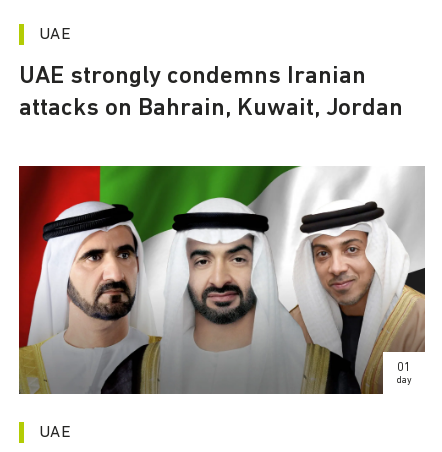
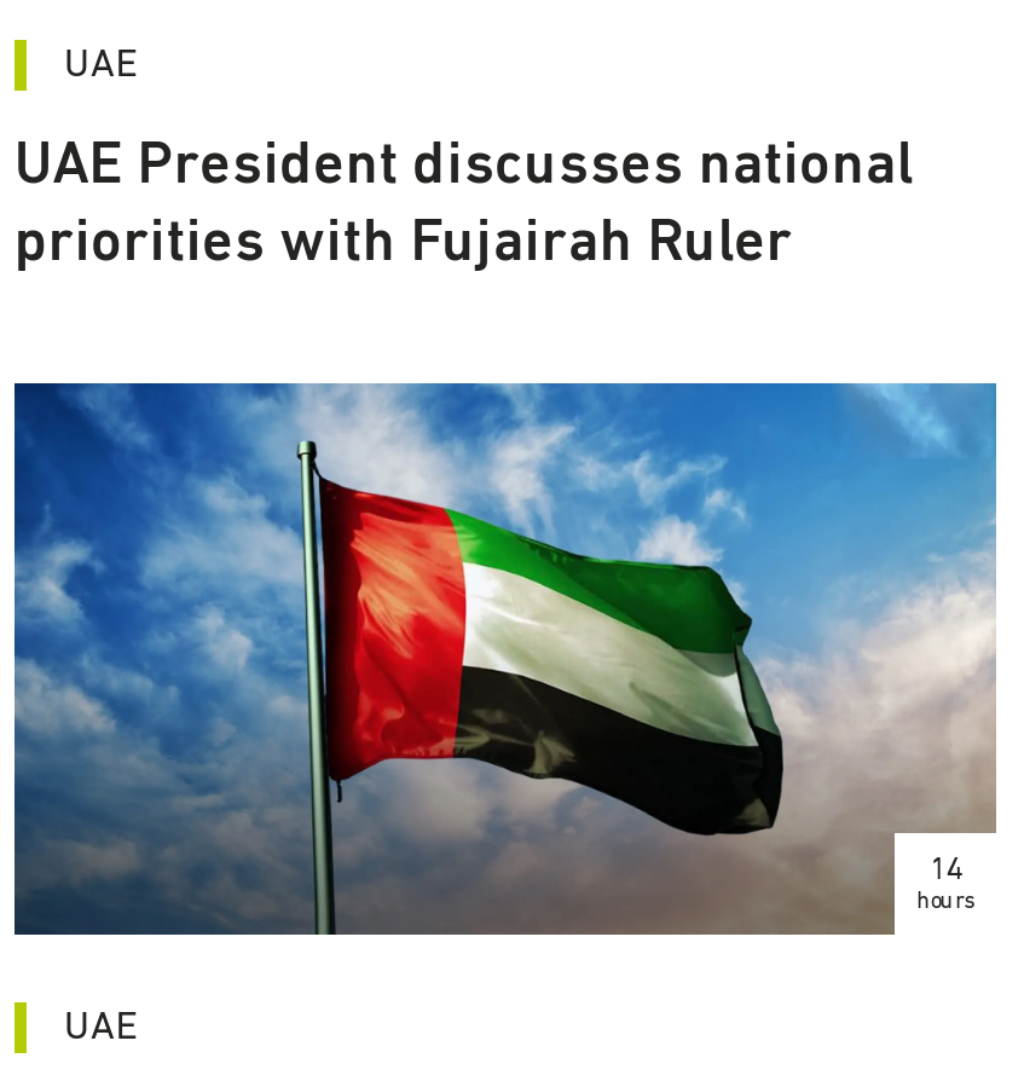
- UAE strongly condemns Iranian
- attacks on Bahrain, Kuwait, Jordan
+ UAE President discusses national
+ priorities with Fujairah Ruler

- [image]
- 01
- day
+ [image]
+ 14
+ hours
